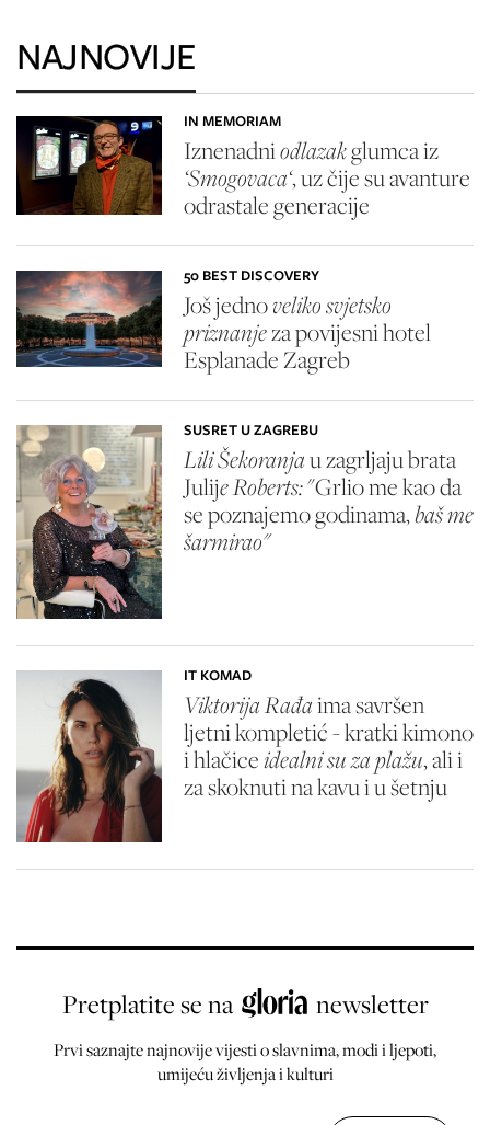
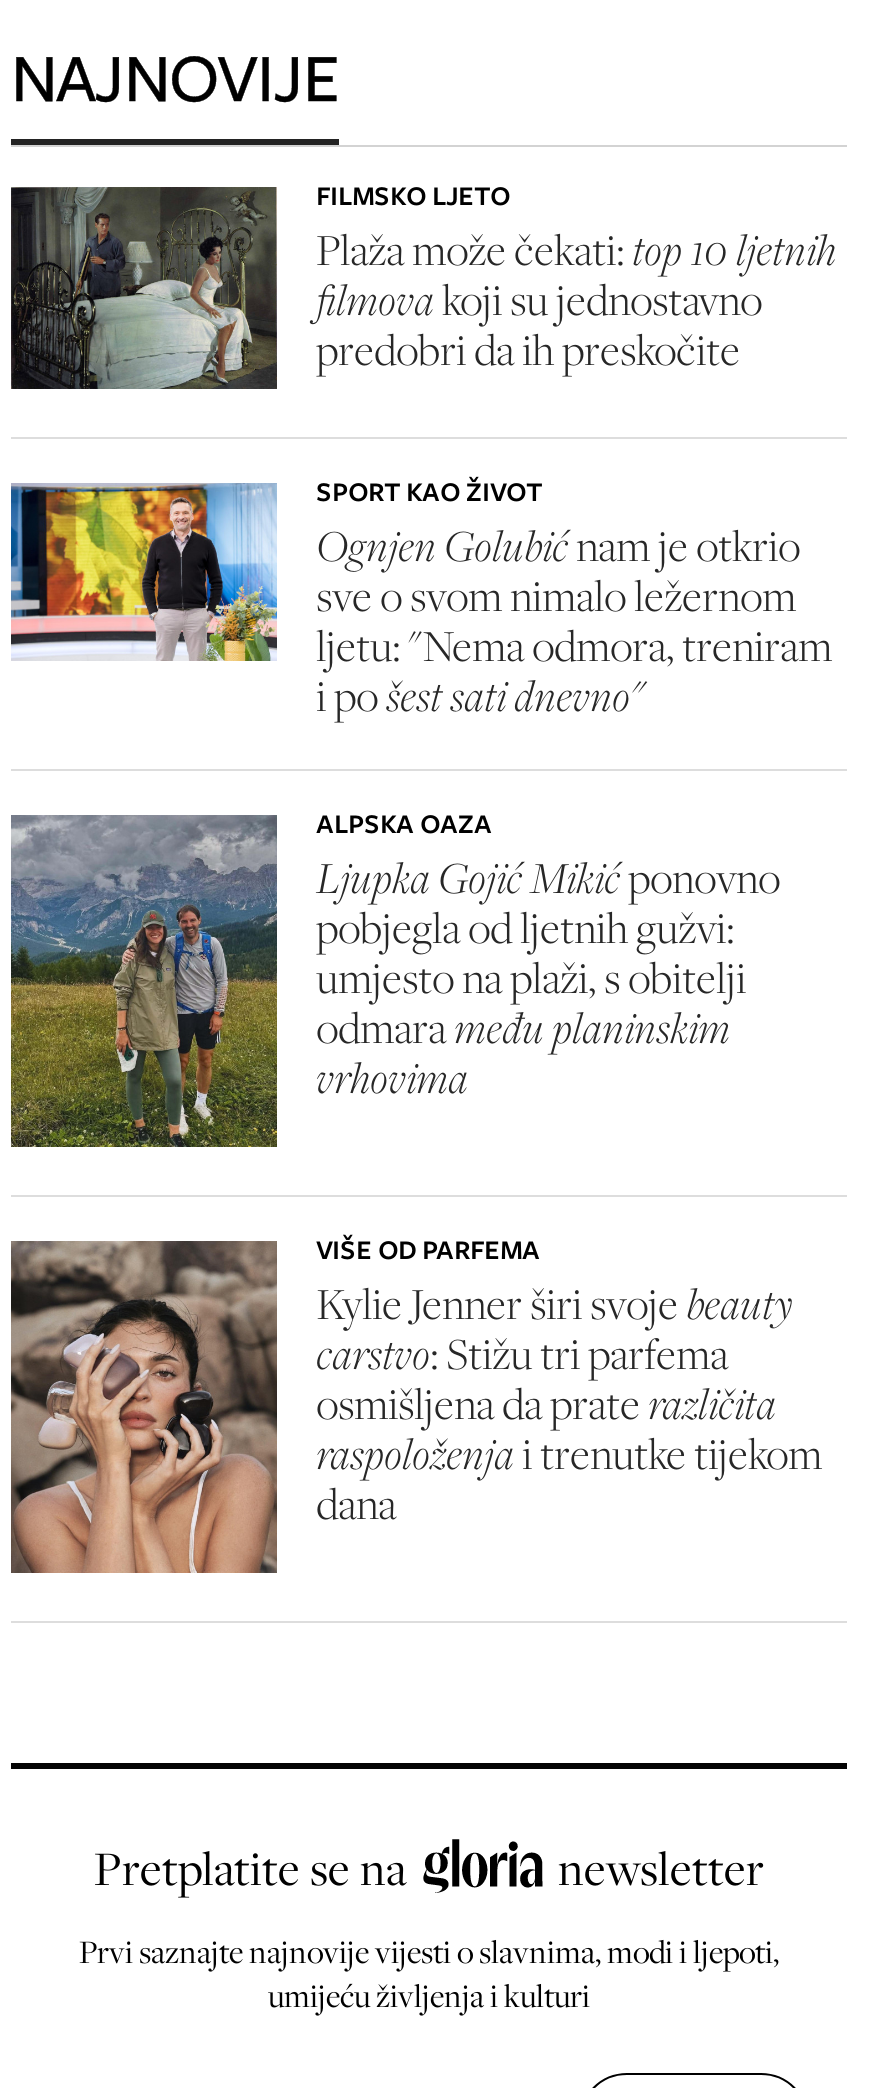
- [image]
- IN MEMORIAM
- Iznenadni odlazakglumca iz
- ‘Smogovaca‘, uz čije su avanture
- odrastale generacije
+ [image]
+ FILMSKO LJETO
+ Plaža može čekati: top 10 ljetnih
+ filmova koji su jednostavno
+ predobri da ih preskočite

- [image]
- 50 BEST DISCOVERY
- Još jedno veliko svjetsko
- priznanje za povijesni hotel
- Esplanade Zagreb
+ [image]
+ SPORT KAO ŽIVOT
+ Ognjen Golubićnam je otkrio
+ sve o svom nimalo ležernom
+ ljetu: "Nema odmora, treniram
+ i pošest sati dnevno"

- [image]
- SUSRET U ZAGREBU
- Lili Šekoranja u zagrljaju brata
- Julije Roberts: "Grlio me kao da
- se poznajemo godinama, baš me
- šarmirao"
+ [image]
+ ALPSKA OAZA
+ Ljupka Gojić Mikićponovno
+ pobjegla od ljetnih gužvi:
+ umjesto na plaži, s obitelji
+ odmarameđu planinskim
+ vrhovima

- [image]
- IT KOMAD
- Viktorija Rađa ima savršen
- ljetni kompletić - kratki kimono
- i hlačice idealni su za plažu, ali i
- za skoknuti na kavu i u šetnju
+ [image]
+ VIŠE OD PARFEMA
+ Kylie Jenner širi svoje beauty
+ carstvo: Stižu tri parfema
+ osmišljena da prate različita
+ raspoloženja i trenutke tijekom
+ dana
